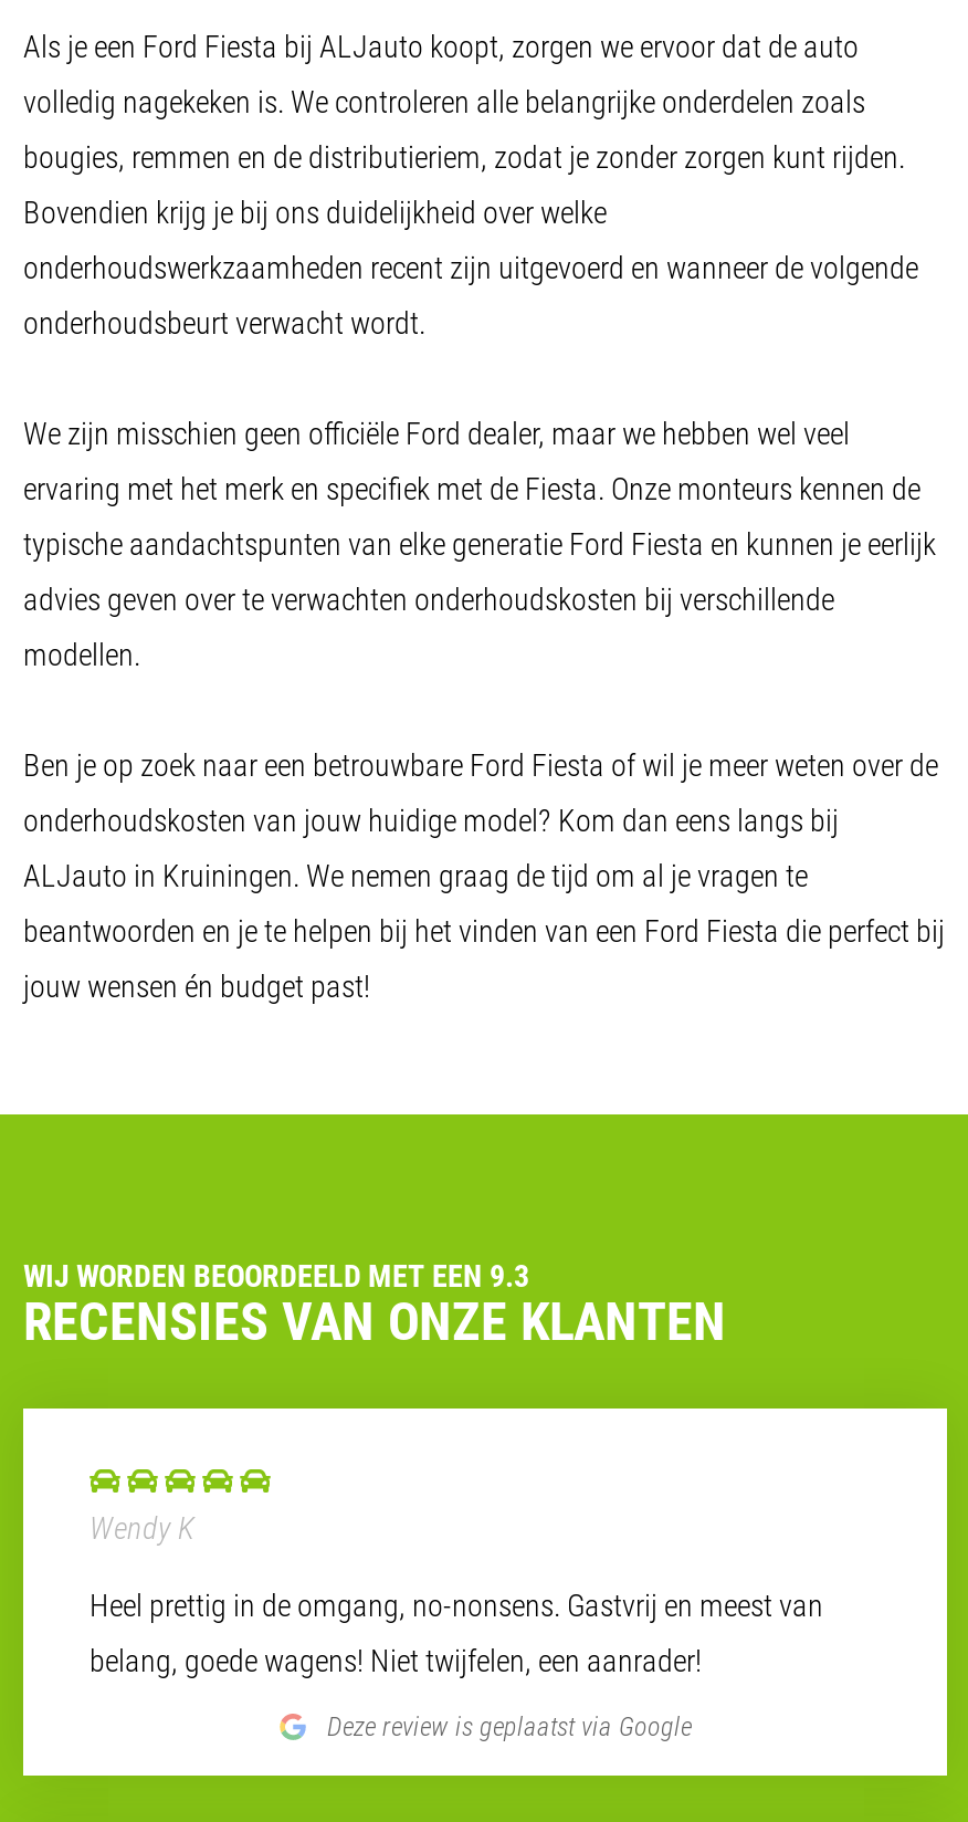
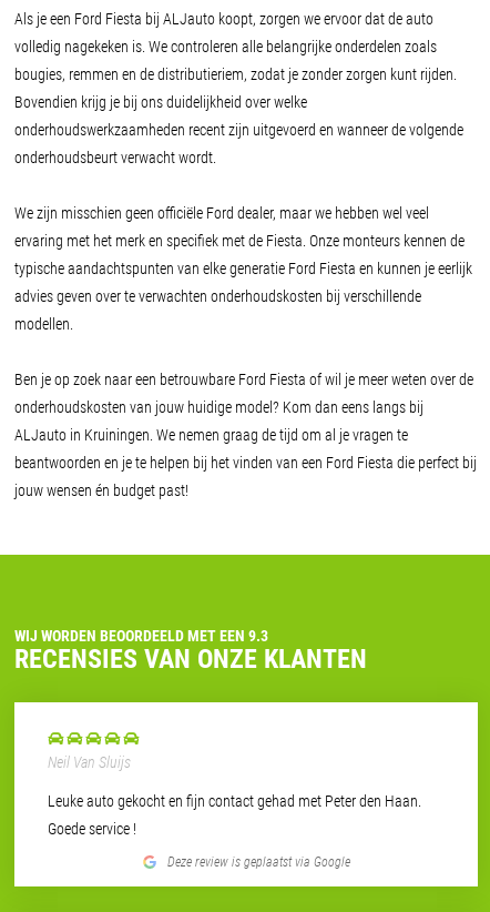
- Wendy K
+ Neil Van Sluijs

- Heel prettig in de omgang, no-nonsens. Gastvrij en meest van
+ Leuke auto gekocht en fijn contact gehad met Peter den Haan.

- belang, goede wagens! Niet twijfelen, een aanrader!
+ Goede service !
